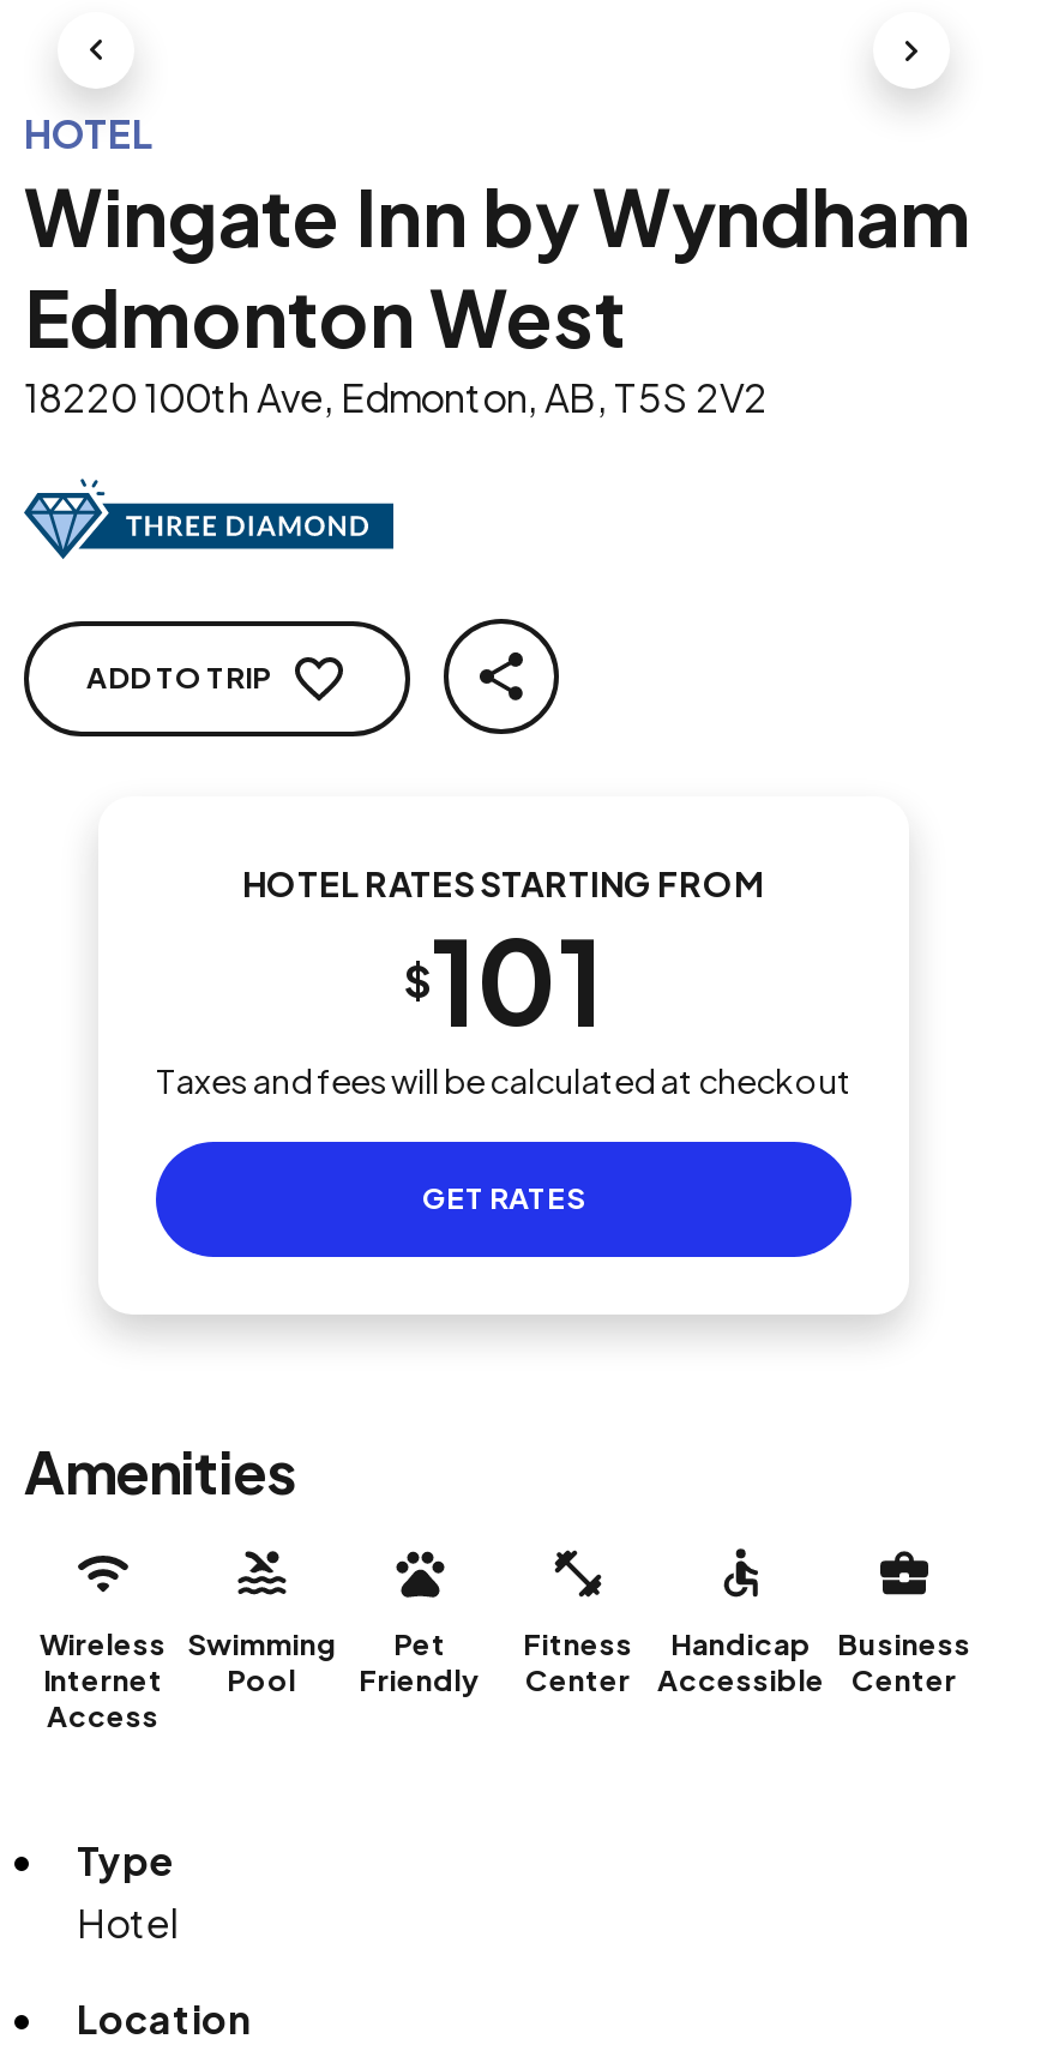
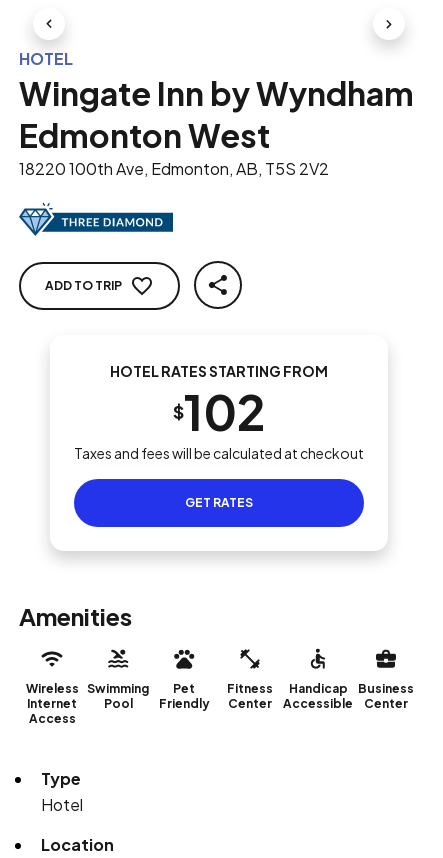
- $101
+ $102
